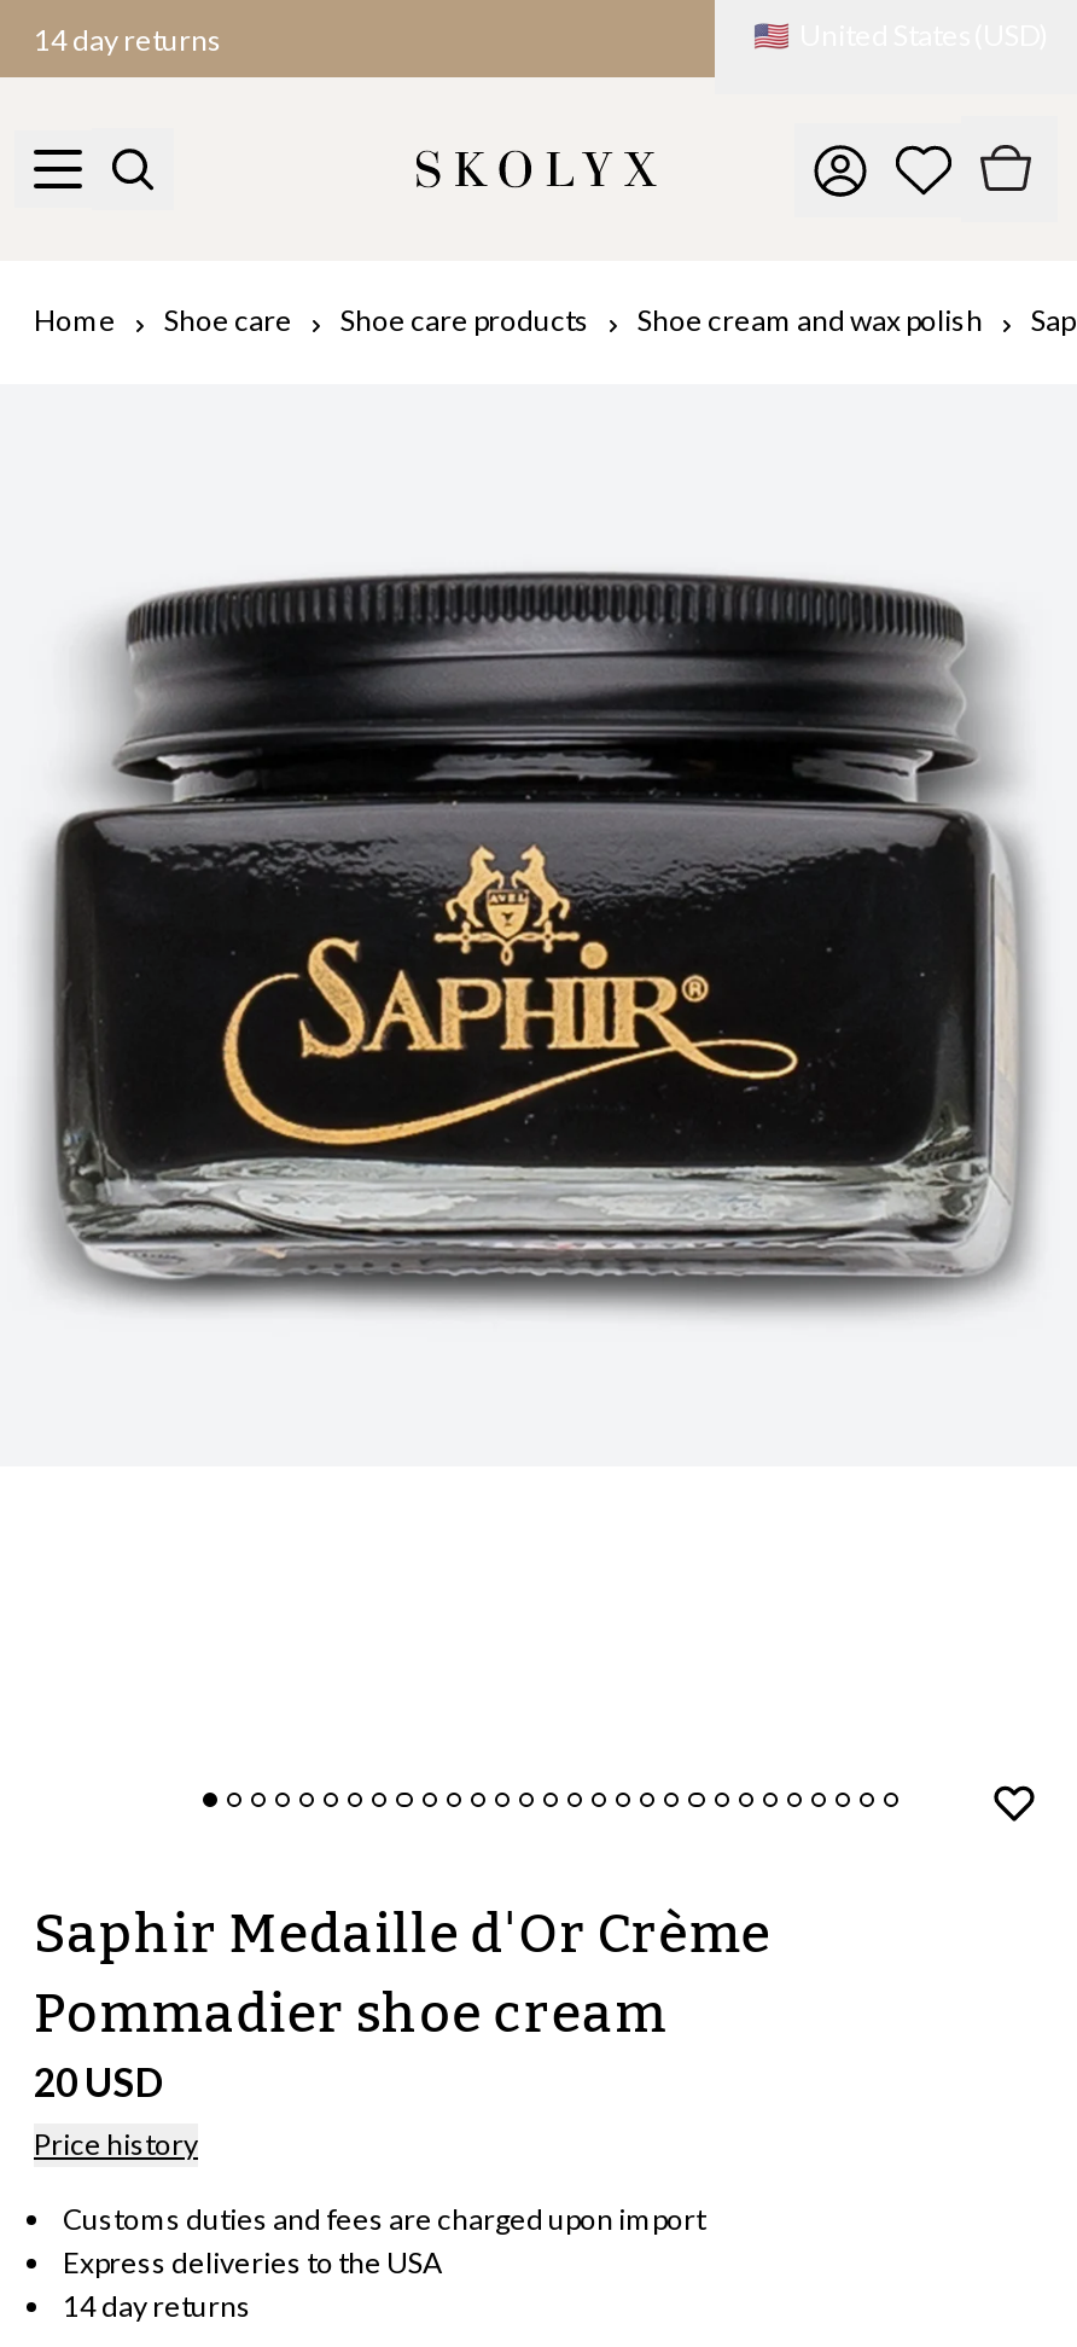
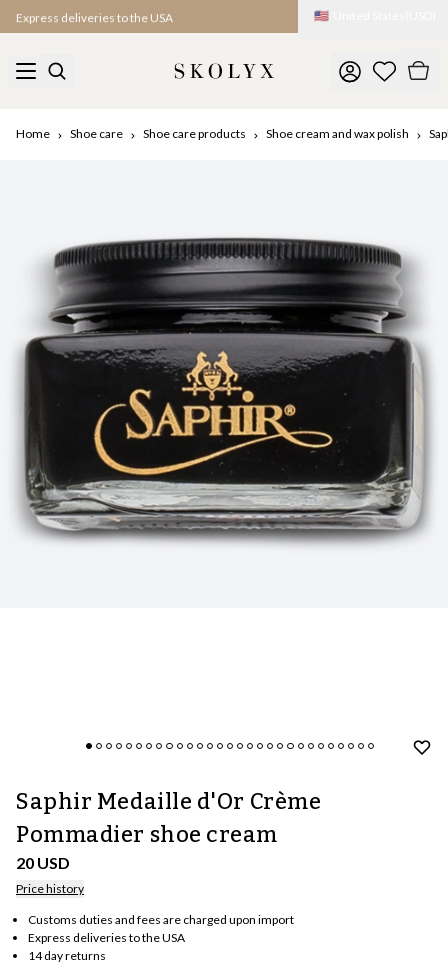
- 14 day returns
+ Express deliveries to the USA
